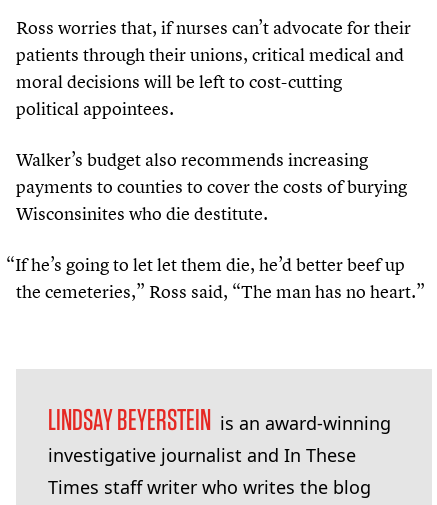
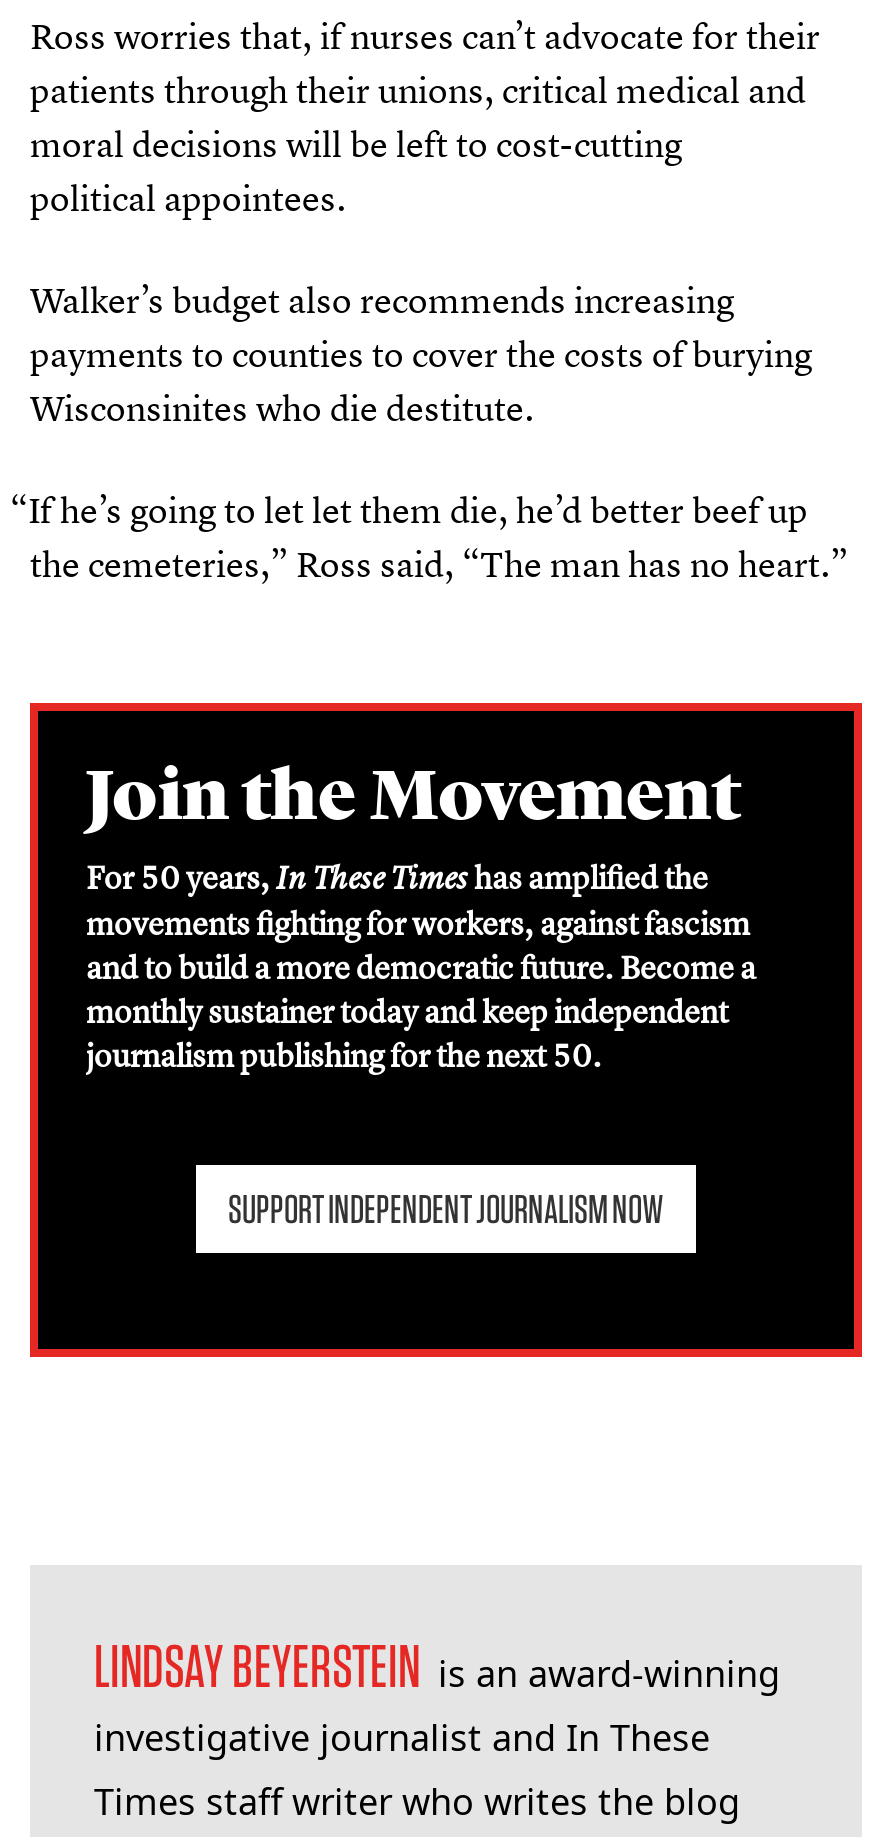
+ [image]
+ Join the Movement
+ For 50 years,In These Timeshas amplified the
+ movements fighting for workers, against fascism
+ and to build a more democratic future. Become a
+ monthly sustainer today and keep independent
+ journalism publishing for the next 50.
+ SUPPORT INDEPENDENT JOURNALISM NOW
